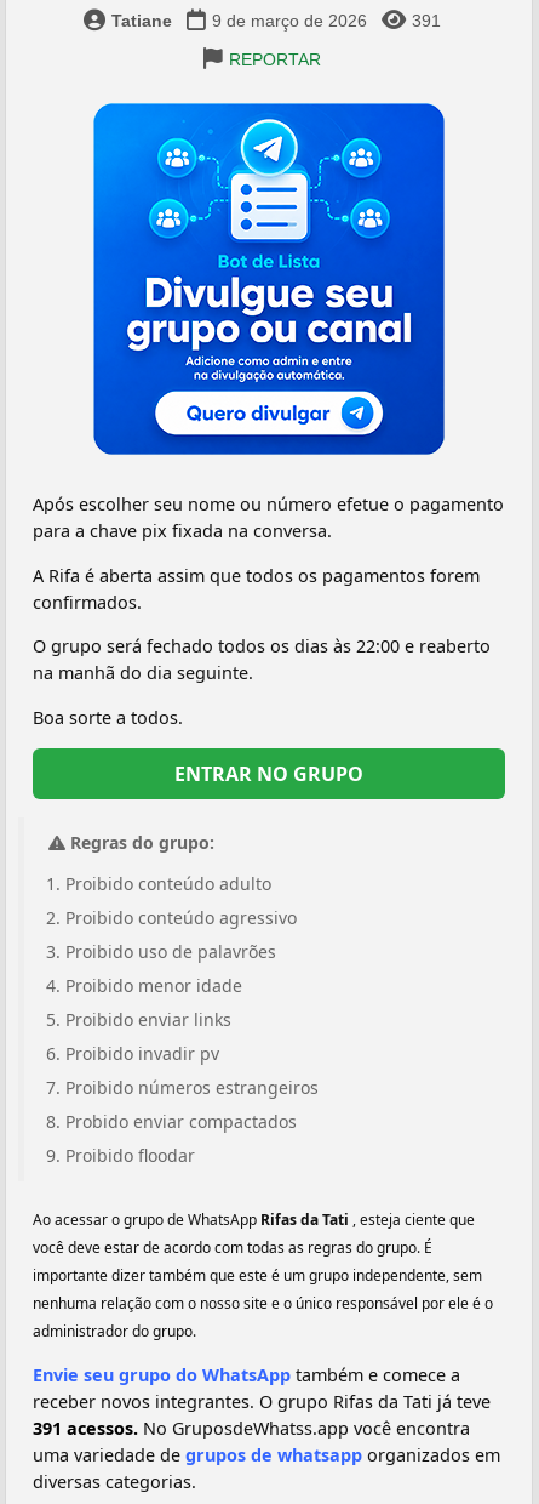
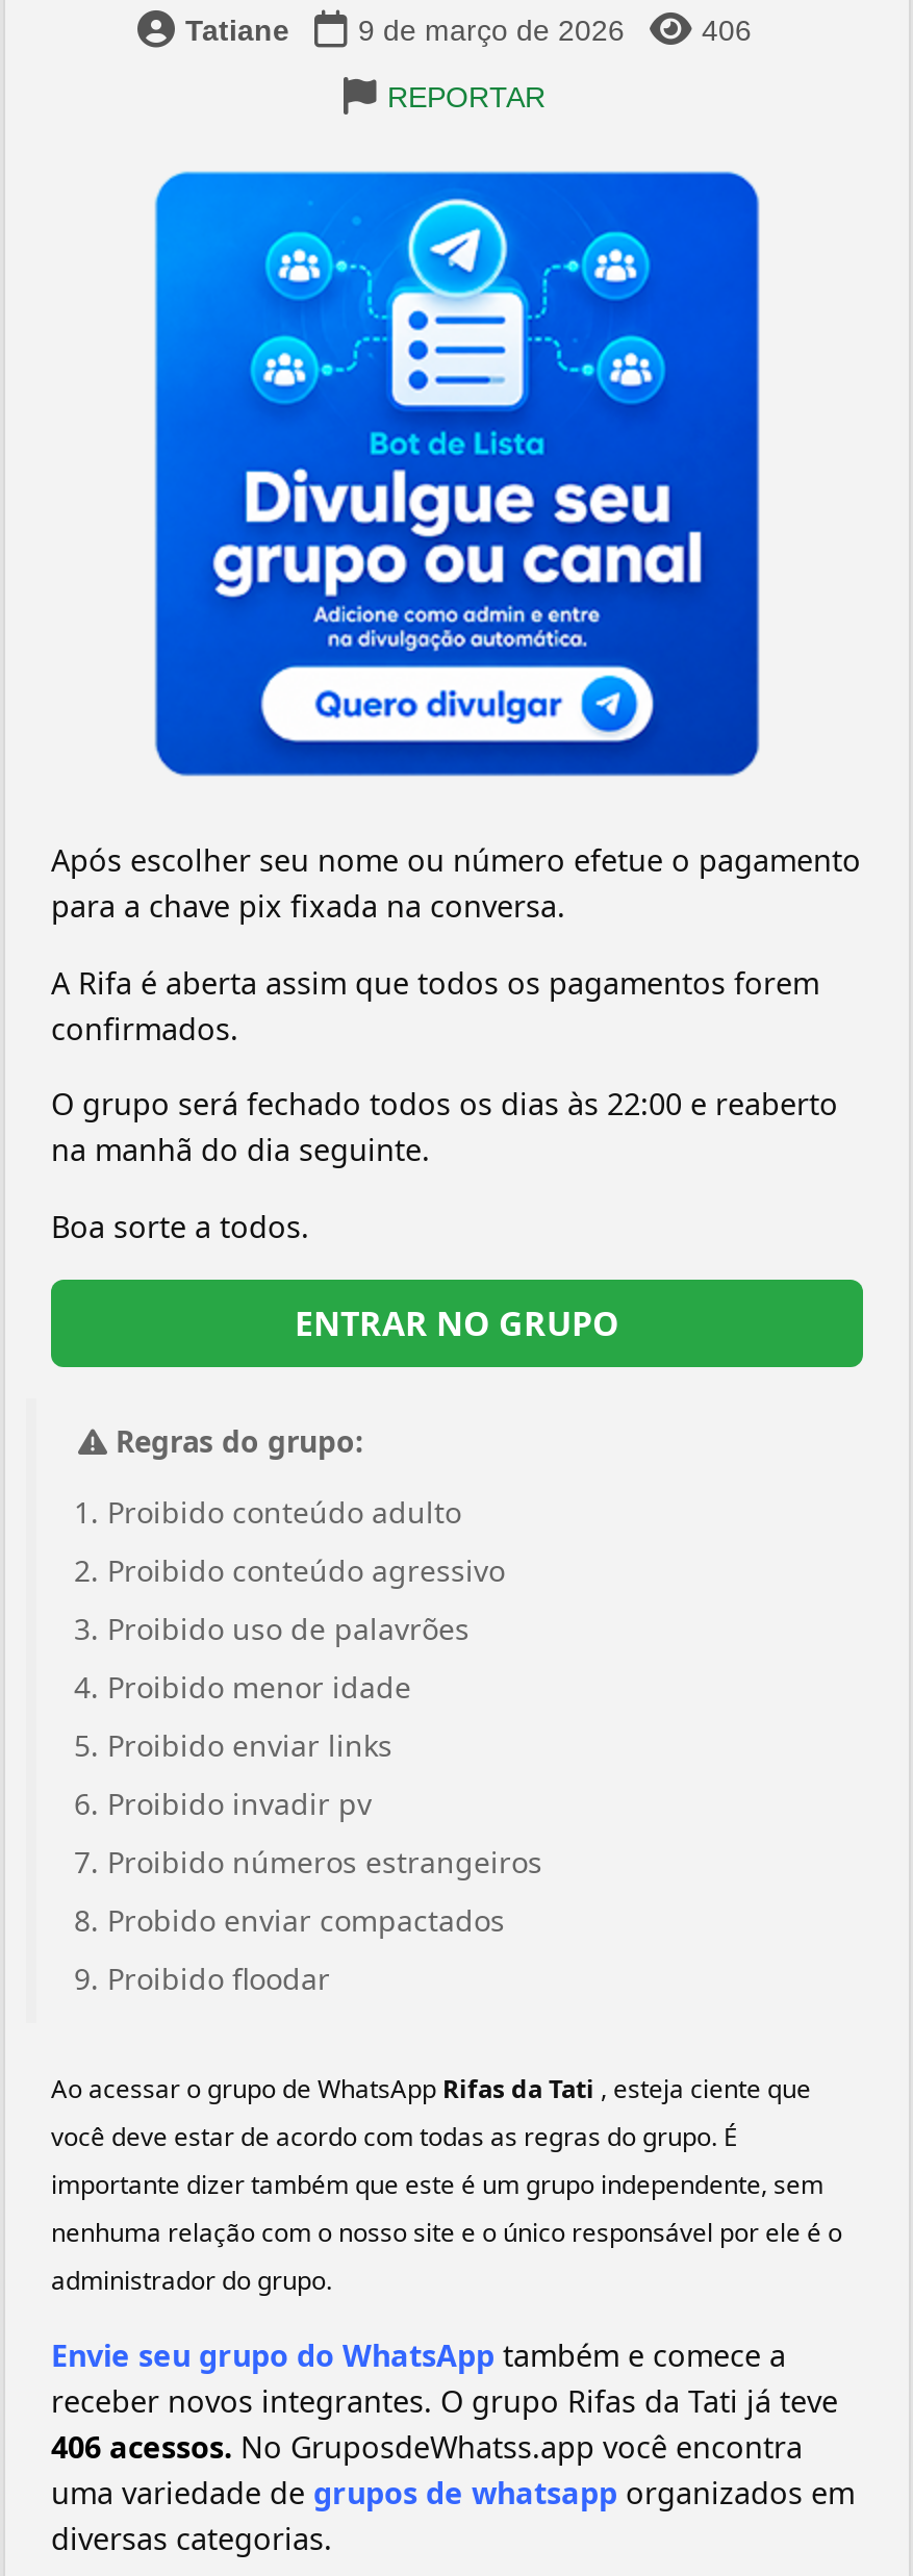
- 391
+ 406

- 391 acessos. No GruposdeWhatss.app você encontra
+ 406 acessos. No GruposdeWhatss.app você encontra
